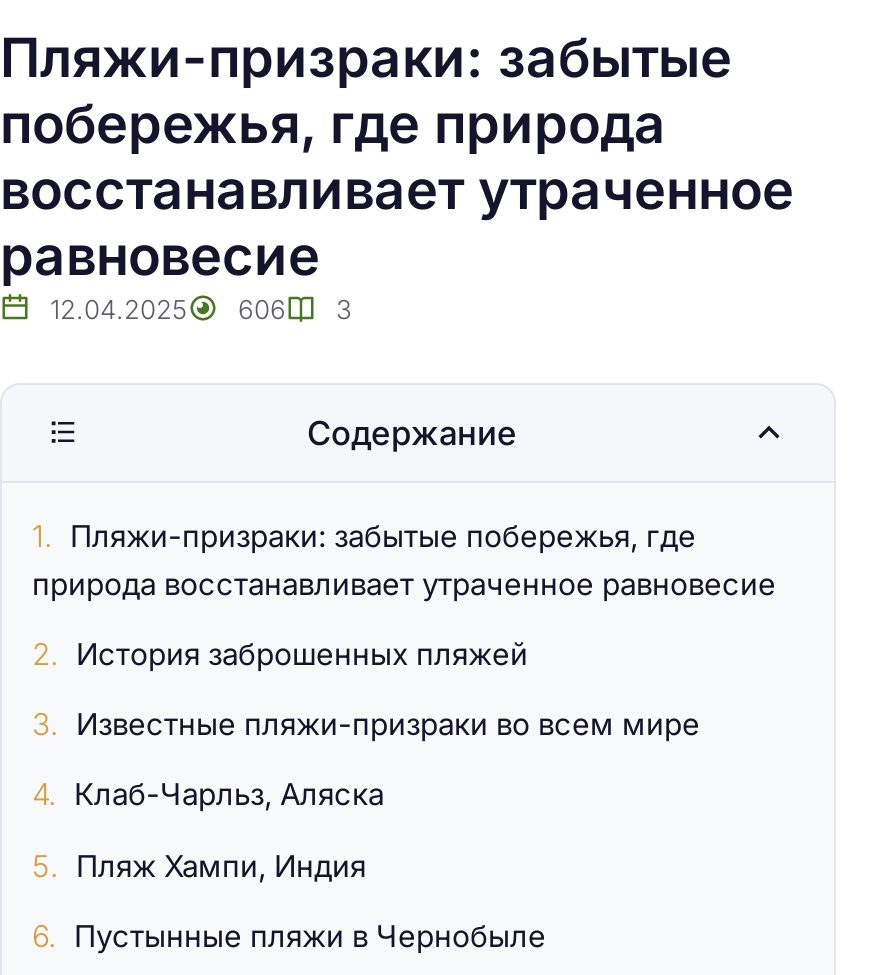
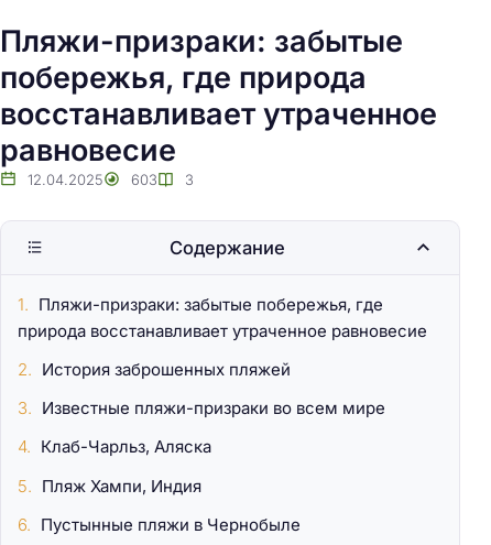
- 12.04.2025 606 3
+ 12.04.2025 603 3
